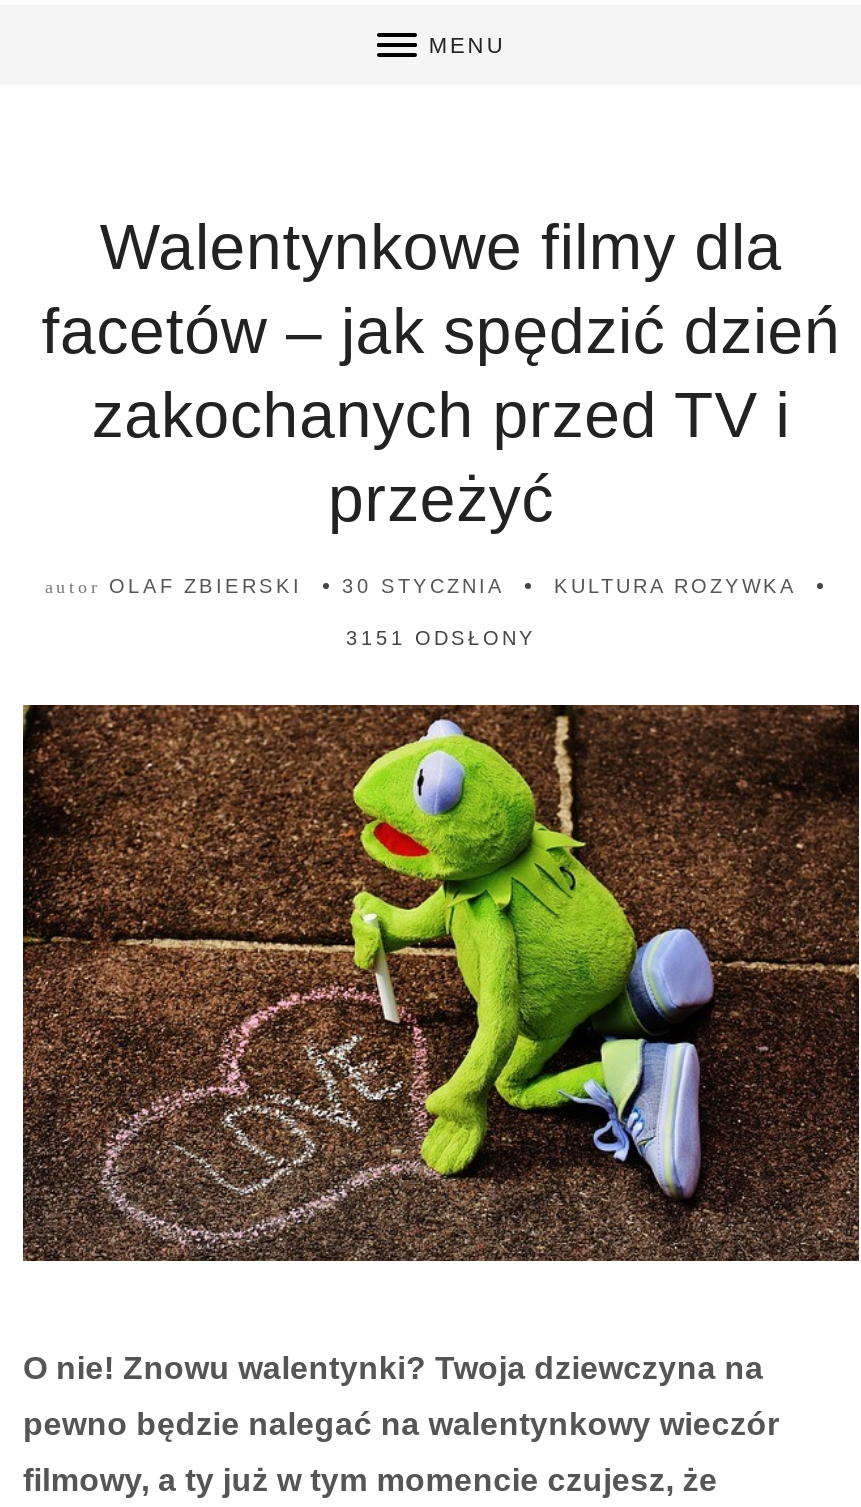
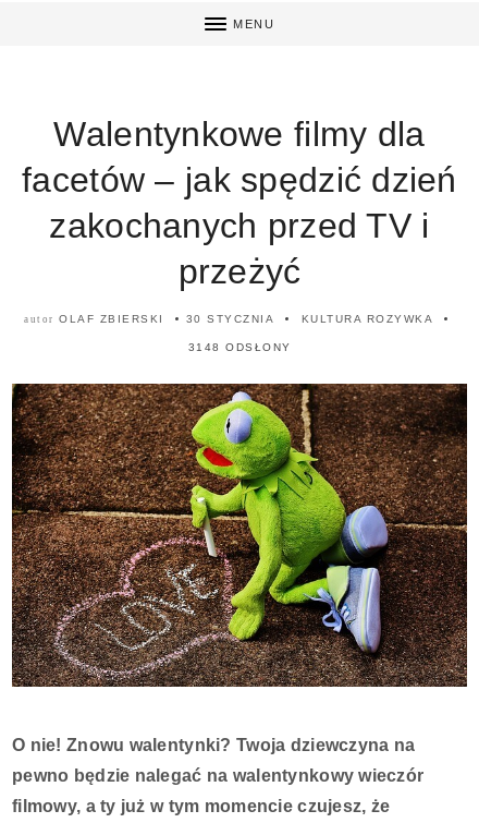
- 3151 ODSŁONY
+ 3148 ODSŁONY
